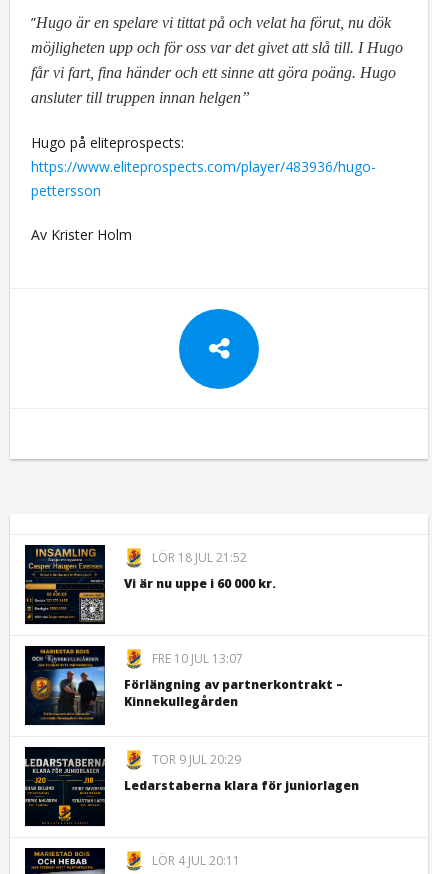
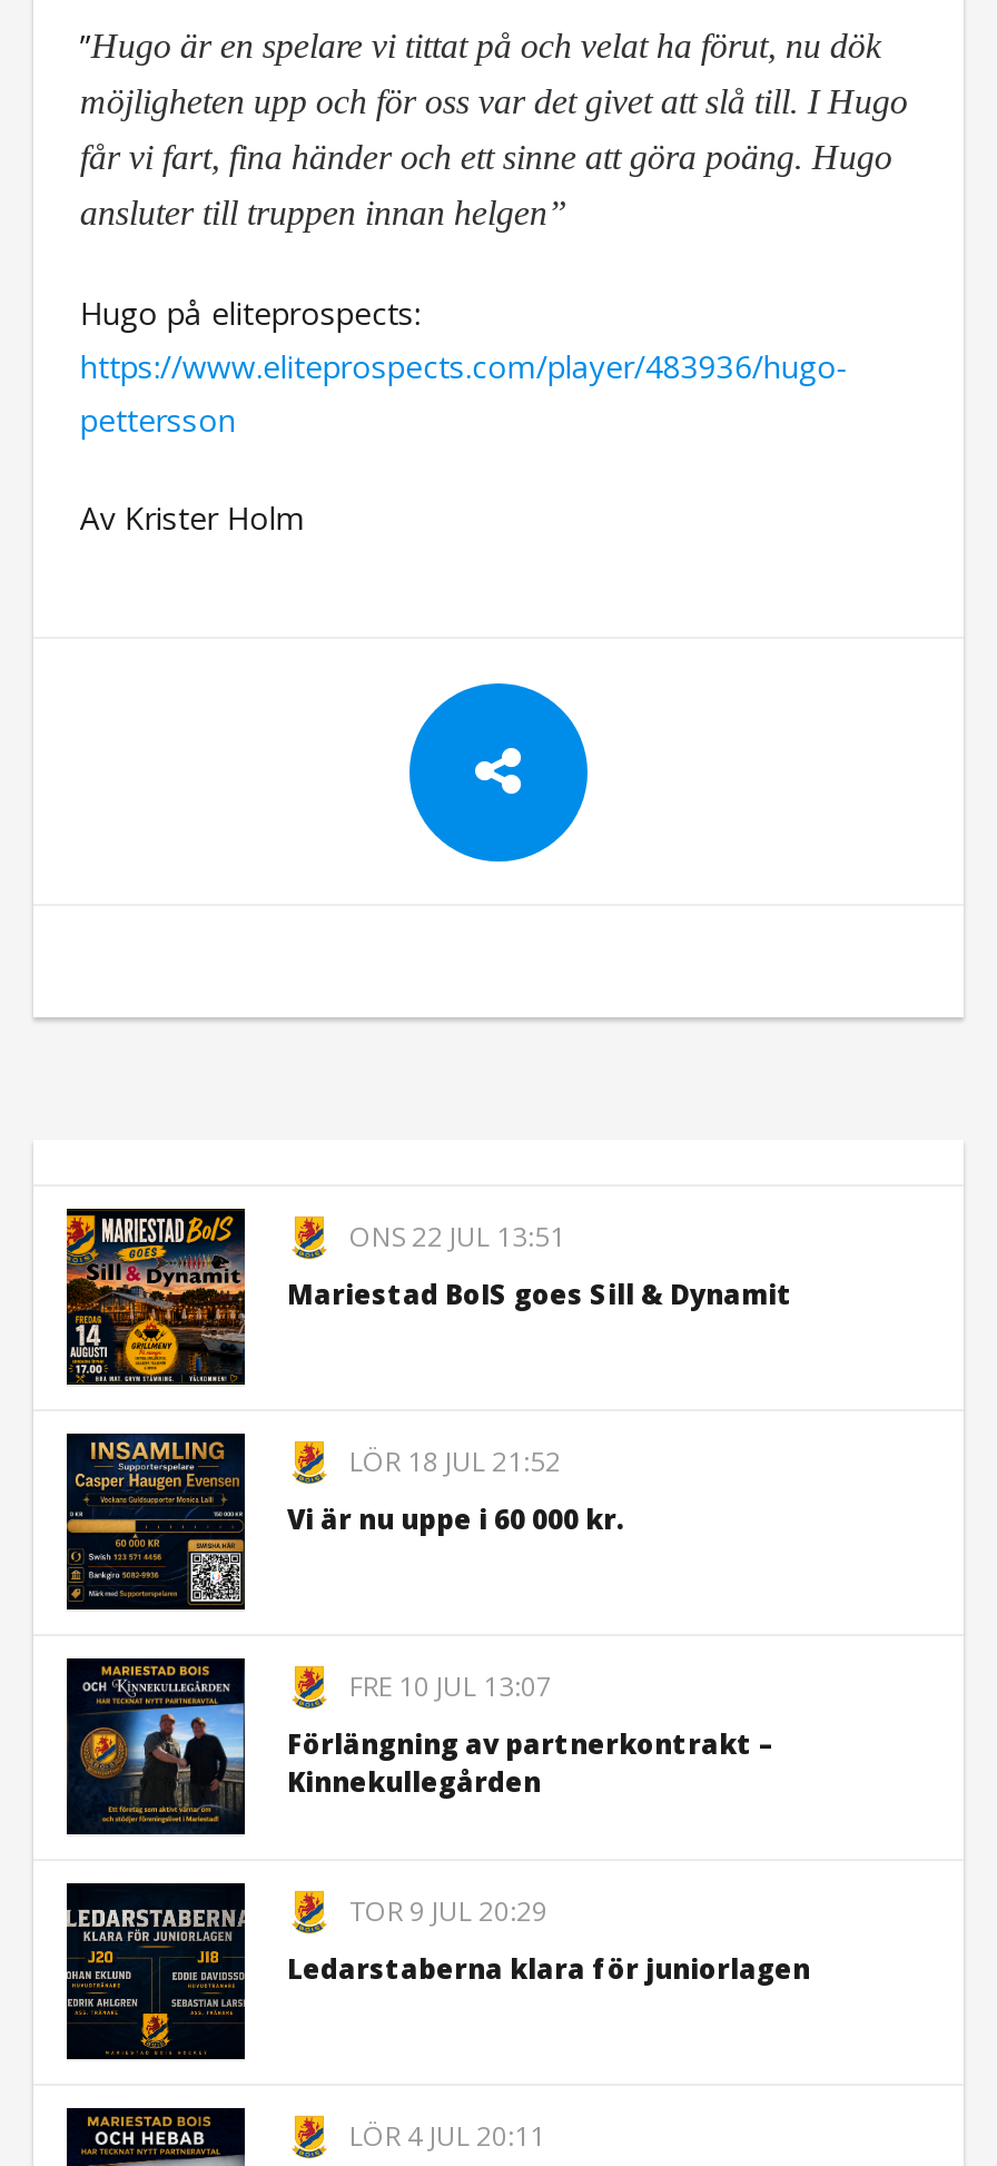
+ [image]
+ ONS 22 JUL 13:51
+ Mariestad BoIS goes Sill & Dynamit
